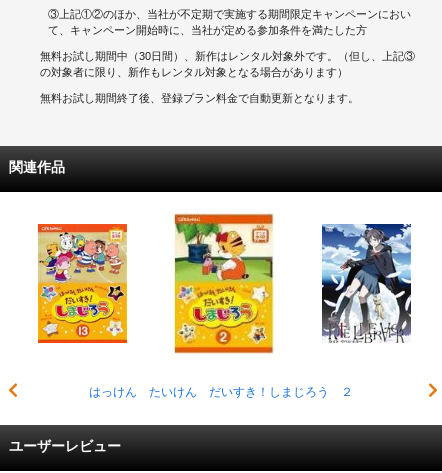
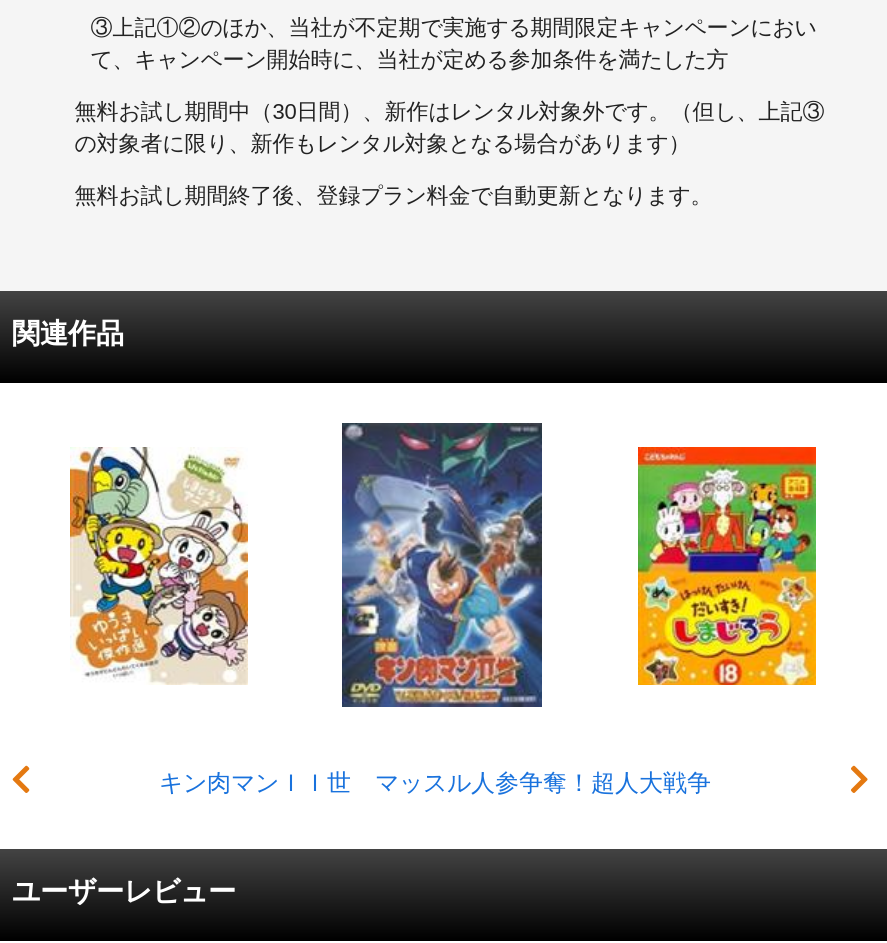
- [image]
- はっけん たいけん だいすき！しまじろう ２
+ [image]
+ キン肉マンＩＩ世 マッスル人参争奪！超人大戦争

- [image]
+ [image]

- [image]
+ [image]
